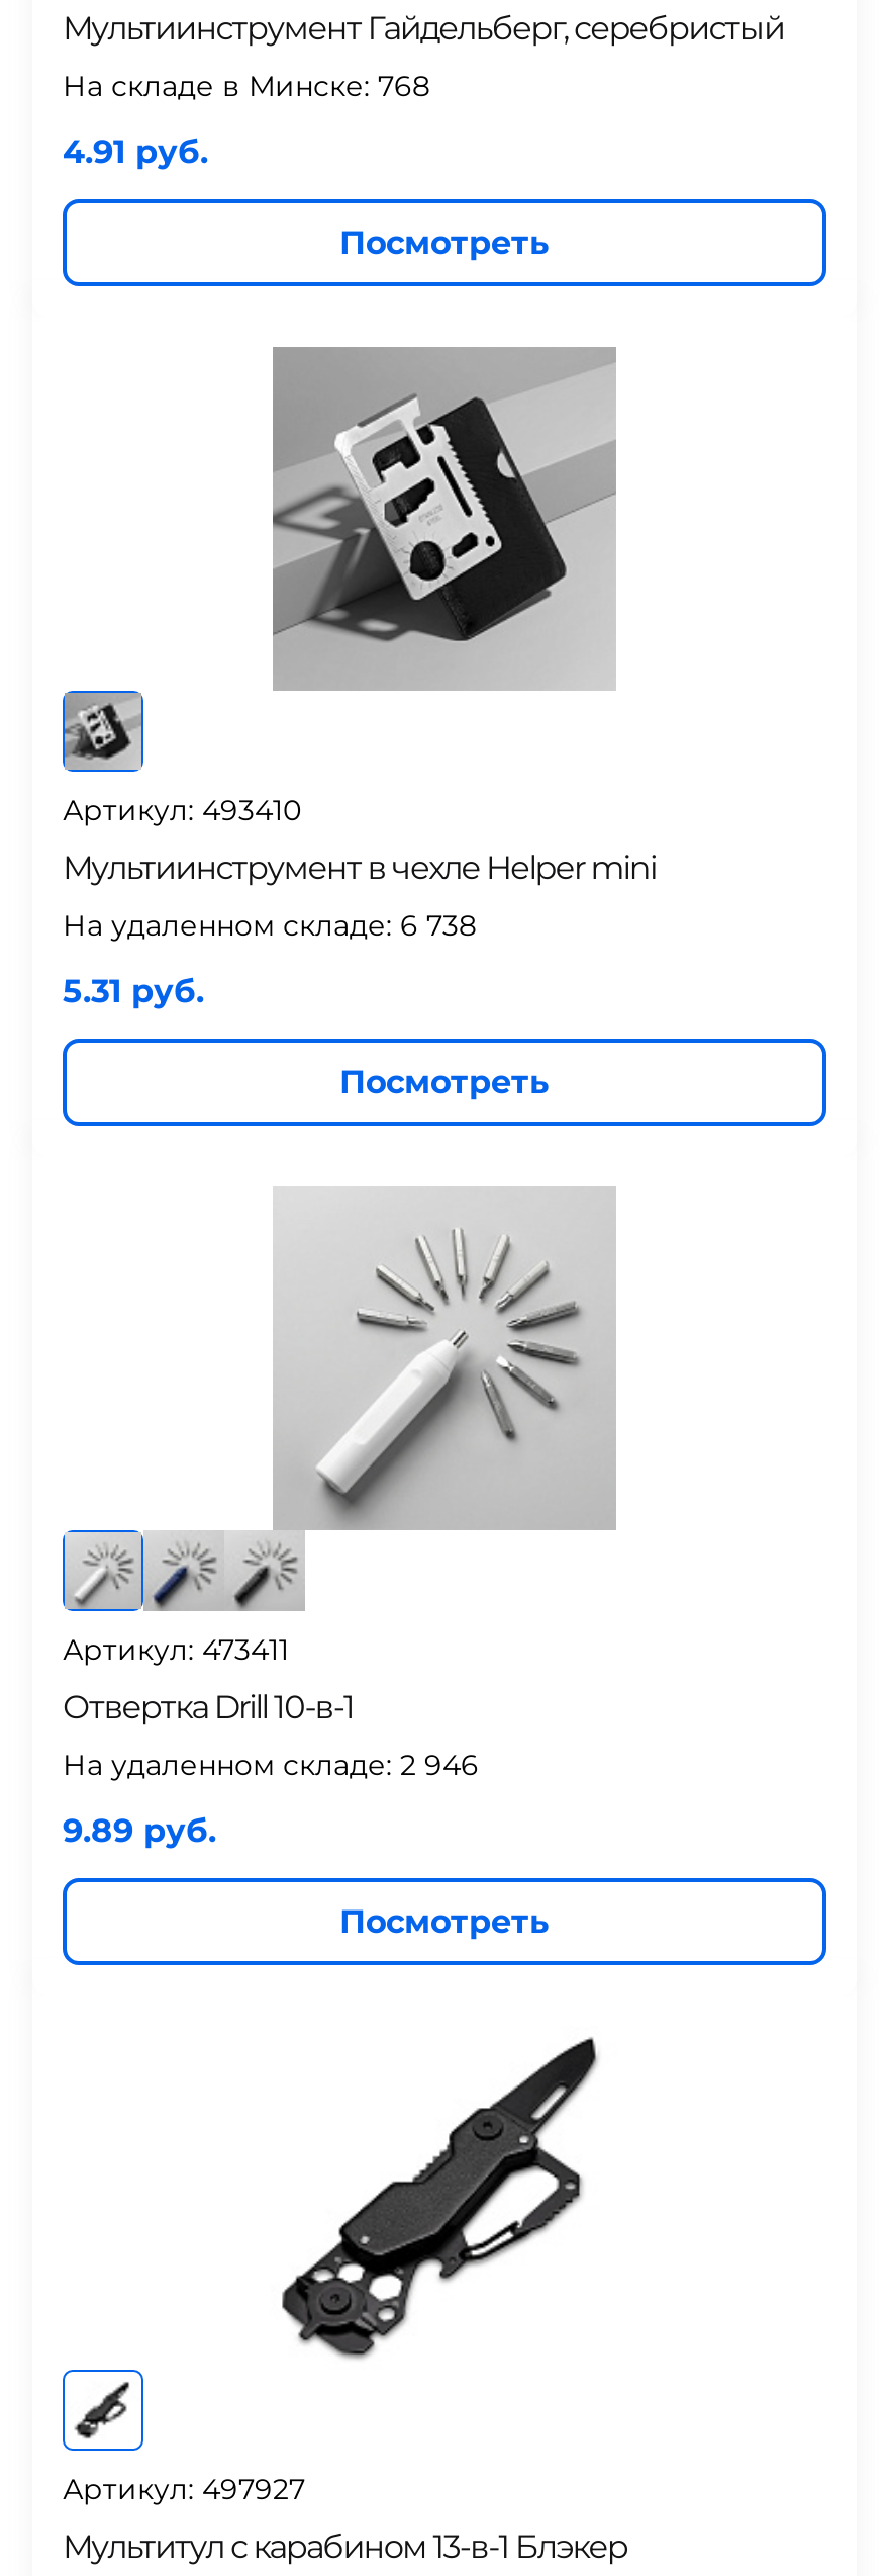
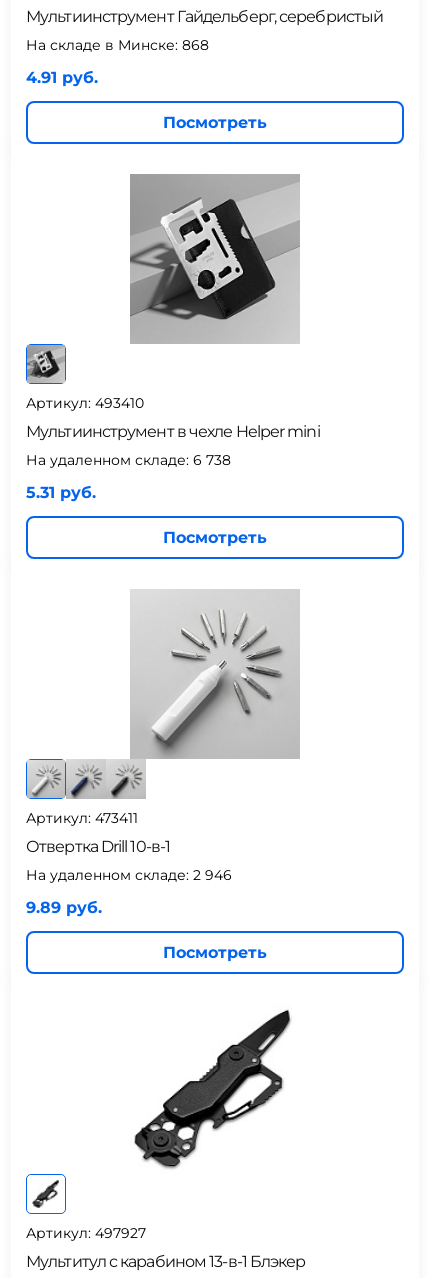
- На складе в Минске: 768
+ На складе в Минске: 868
